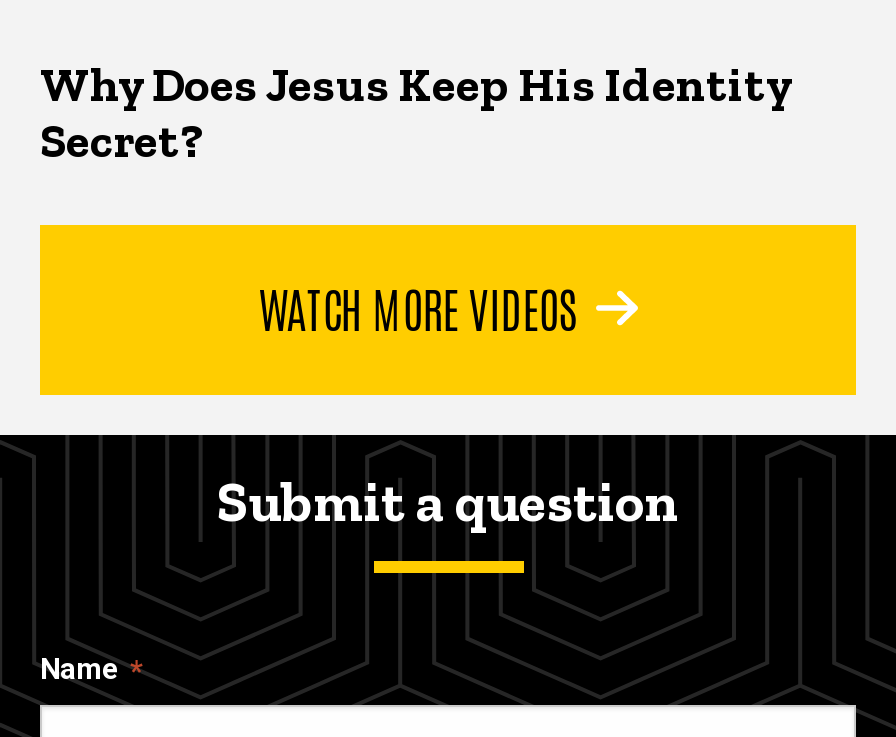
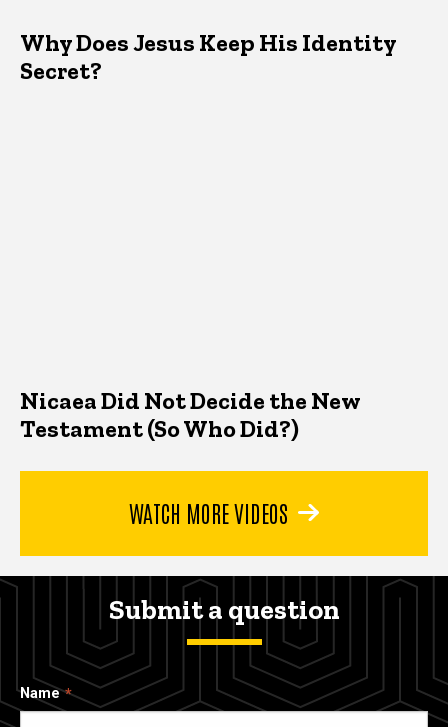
+ Nicaea Did Not Decide the New
+ Testament (So Who Did?)
